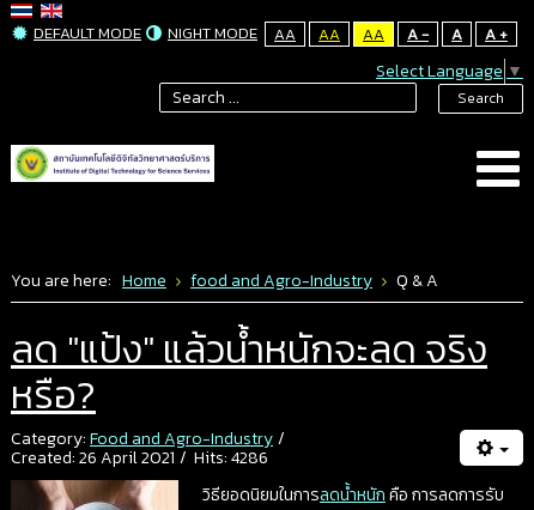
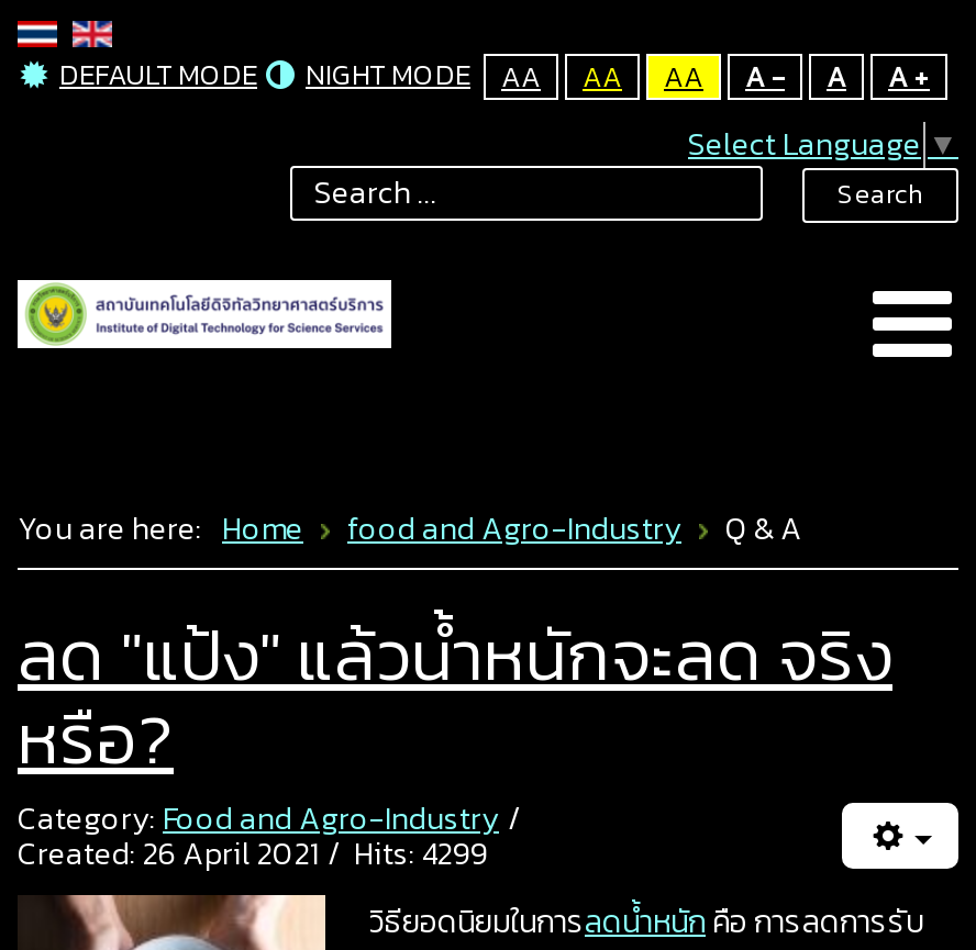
- Created: 26 April 2021 Hits: 4286
+ Created: 26 April 2021 Hits: 4299
